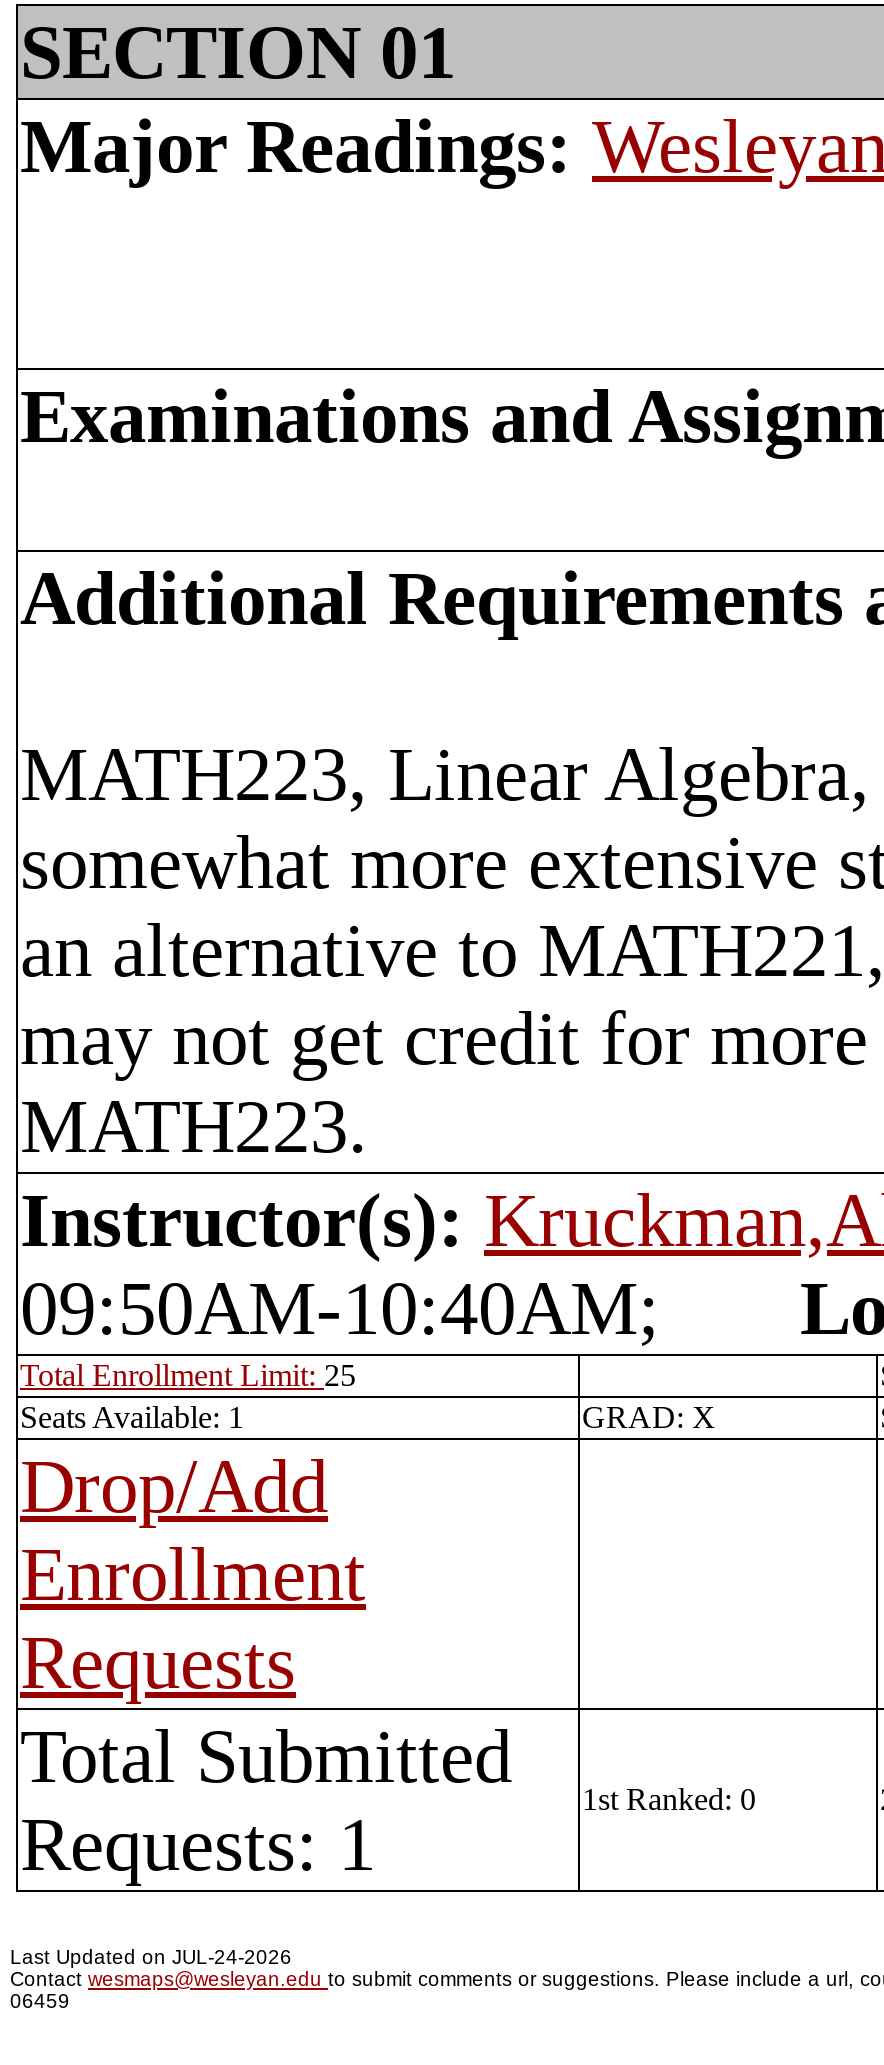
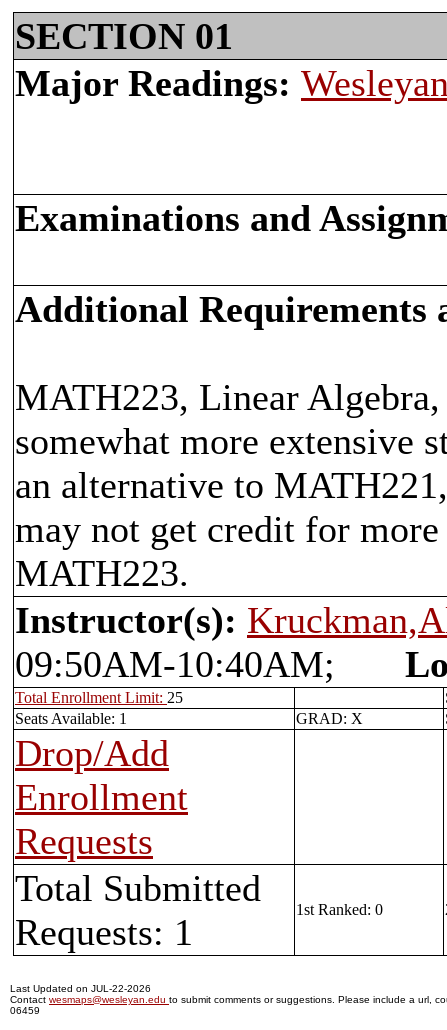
- Last Updated on JUL-24-2026
+ Last Updated on JUL-22-2026
